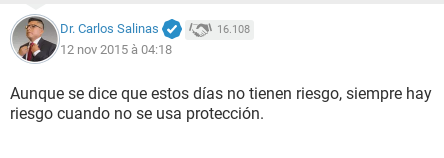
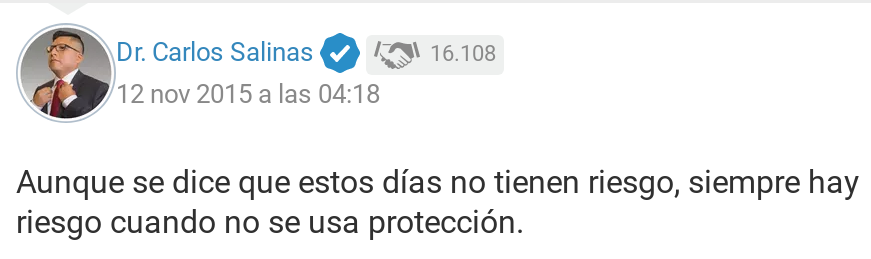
- 12 nov 2015 à 04:18
+ 12 nov 2015 a las 04:18
